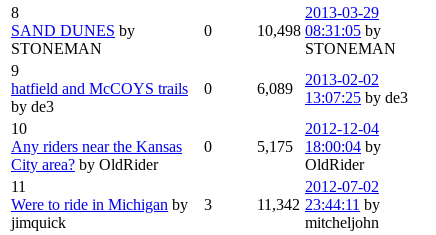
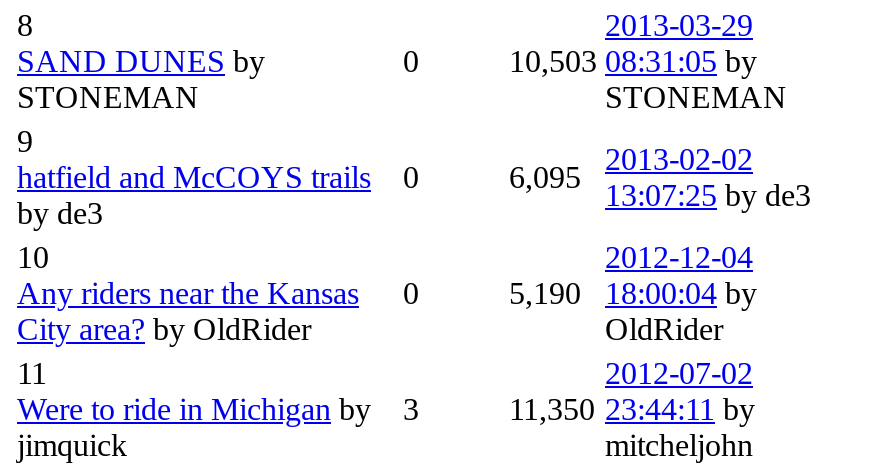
- 10,498 08:31:05 by
+ 10,503 08:31:05 by

- 6,089
+ 6,095

- 5,175 18:00:04 by
+ 5,190 18:00:04 by

- 11,342 23:44:11 by
+ 11,350 23:44:11 by
